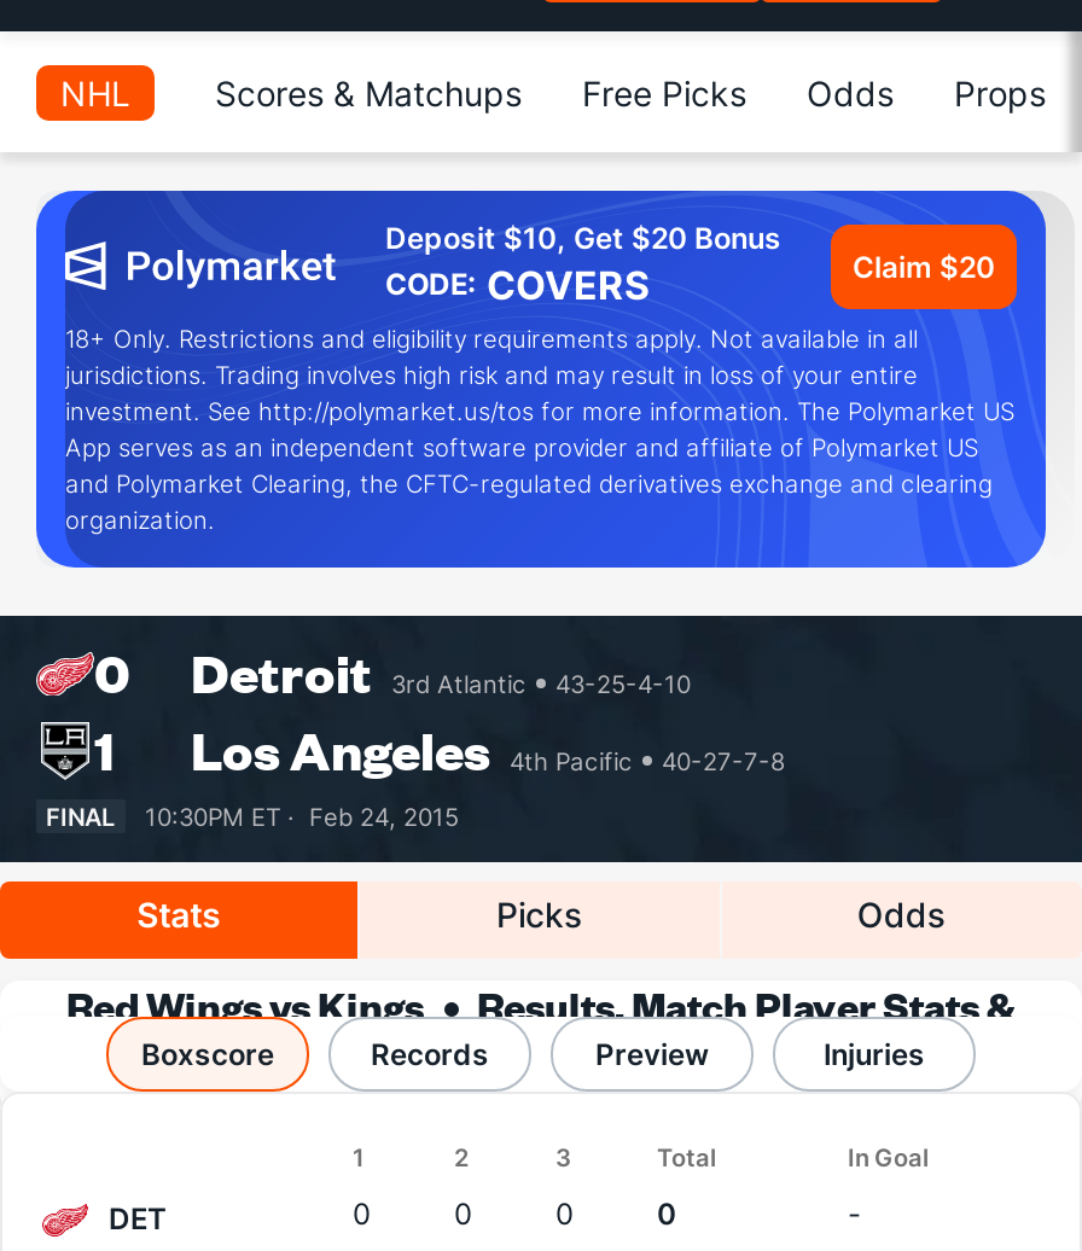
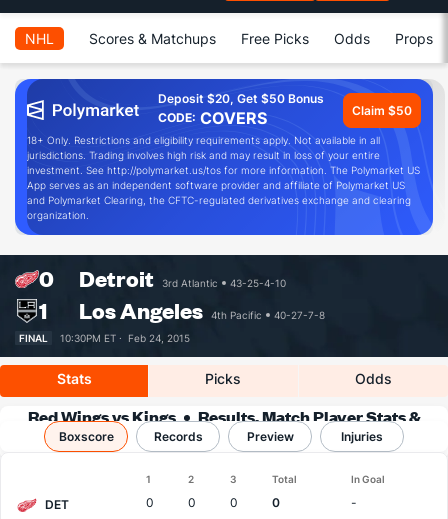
- Deposit $10, Get $20 Bonus
+ Deposit $20, Get $50 Bonus

- Claim $20
+ Claim $50
